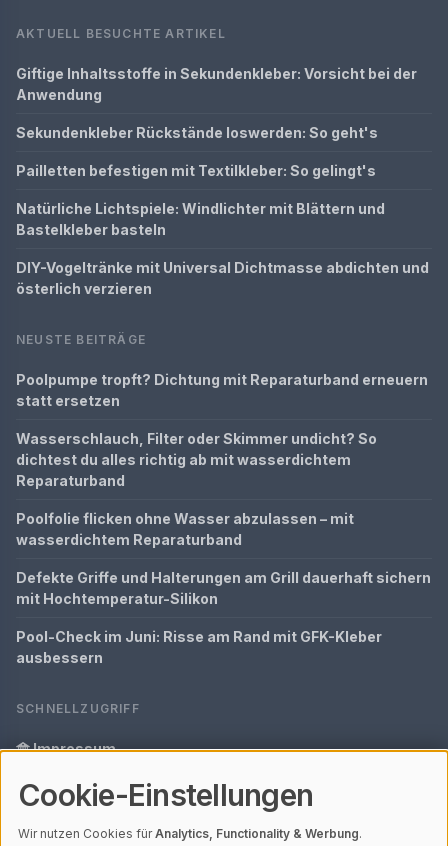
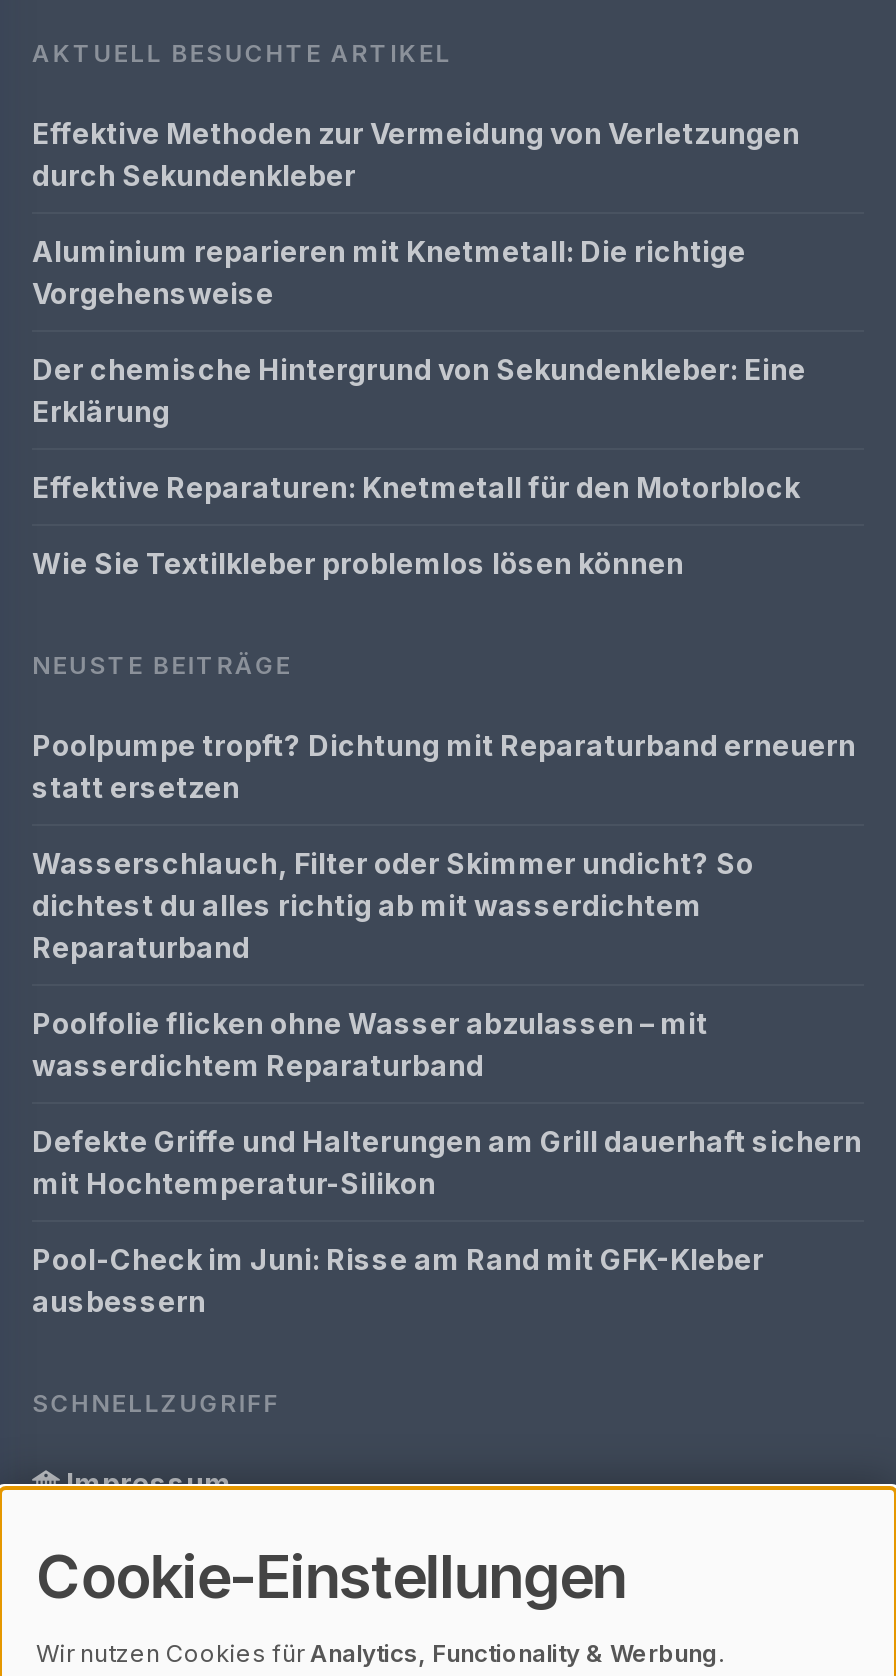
- Giftige Inhaltsstoffe in Sekundenkleber: Vorsicht bei der
- Anwendung
+ Effektive Methoden zur Vermeidung von Verletzungen
+ durch Sekundenkleber

- Sekundenkleber Rückstände loswerden: So geht's
+ Aluminium reparieren mit Knetmetall: Die richtige
+ Vorgehensweise

- Pailletten befestigen mit Textilkleber: So gelingt's
+ Der chemische Hintergrund von Sekundenkleber: Eine
+ Erklärung

- Natürliche Lichtspiele: Windlichter mit Blättern und
- Bastelkleber basteln
+ Effektive Reparaturen: Knetmetall für den Motorblock

- DIY-Vogeltränke mit Universal Dichtmasse abdichten und
- österlich verzieren
+ Wie Sie Textilkleber problemlos lösen können
